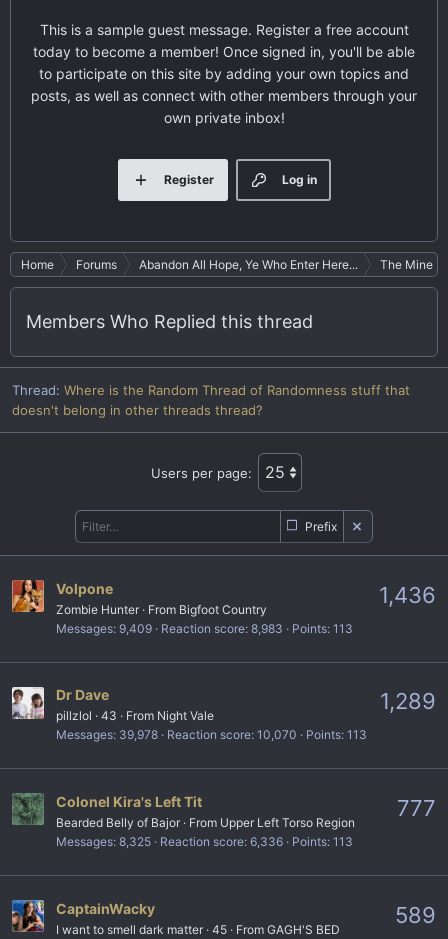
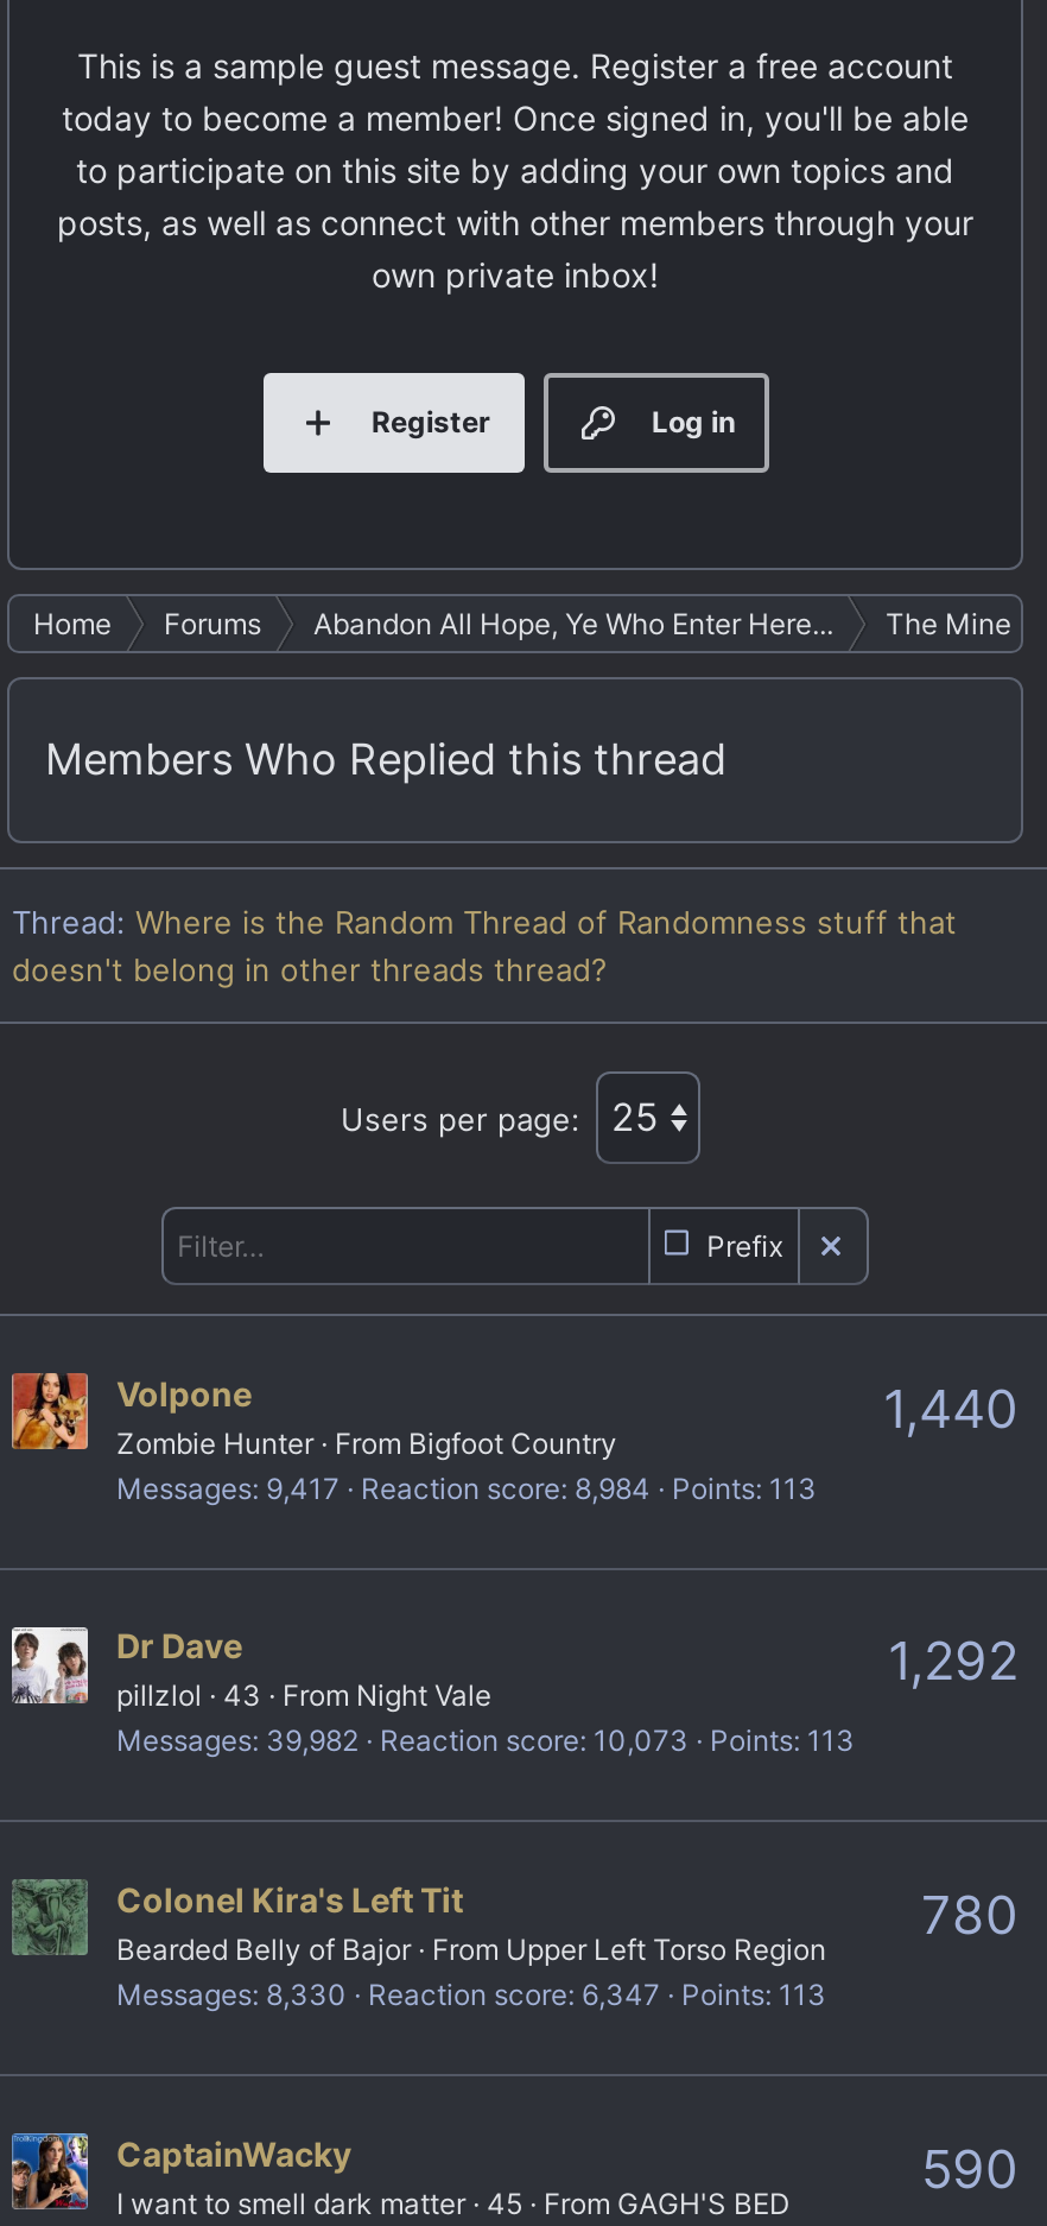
- 1,436
+ 1,440

- Messages 9,409 Reaction score 8,983 Points 113
+ Messages 9,417 Reaction score 8,984 Points 113

- 1,289
+ 1,292

- Messages 39,978 Reaction score 10,070 Points 113
+ Messages 39,982 Reaction score 10,073 Points 113

- 777
+ 780

- Messages 8,325 Reaction score 6,336 Points 113
+ Messages 8,330 Reaction score 6,347 Points 113

- 589
+ 590
